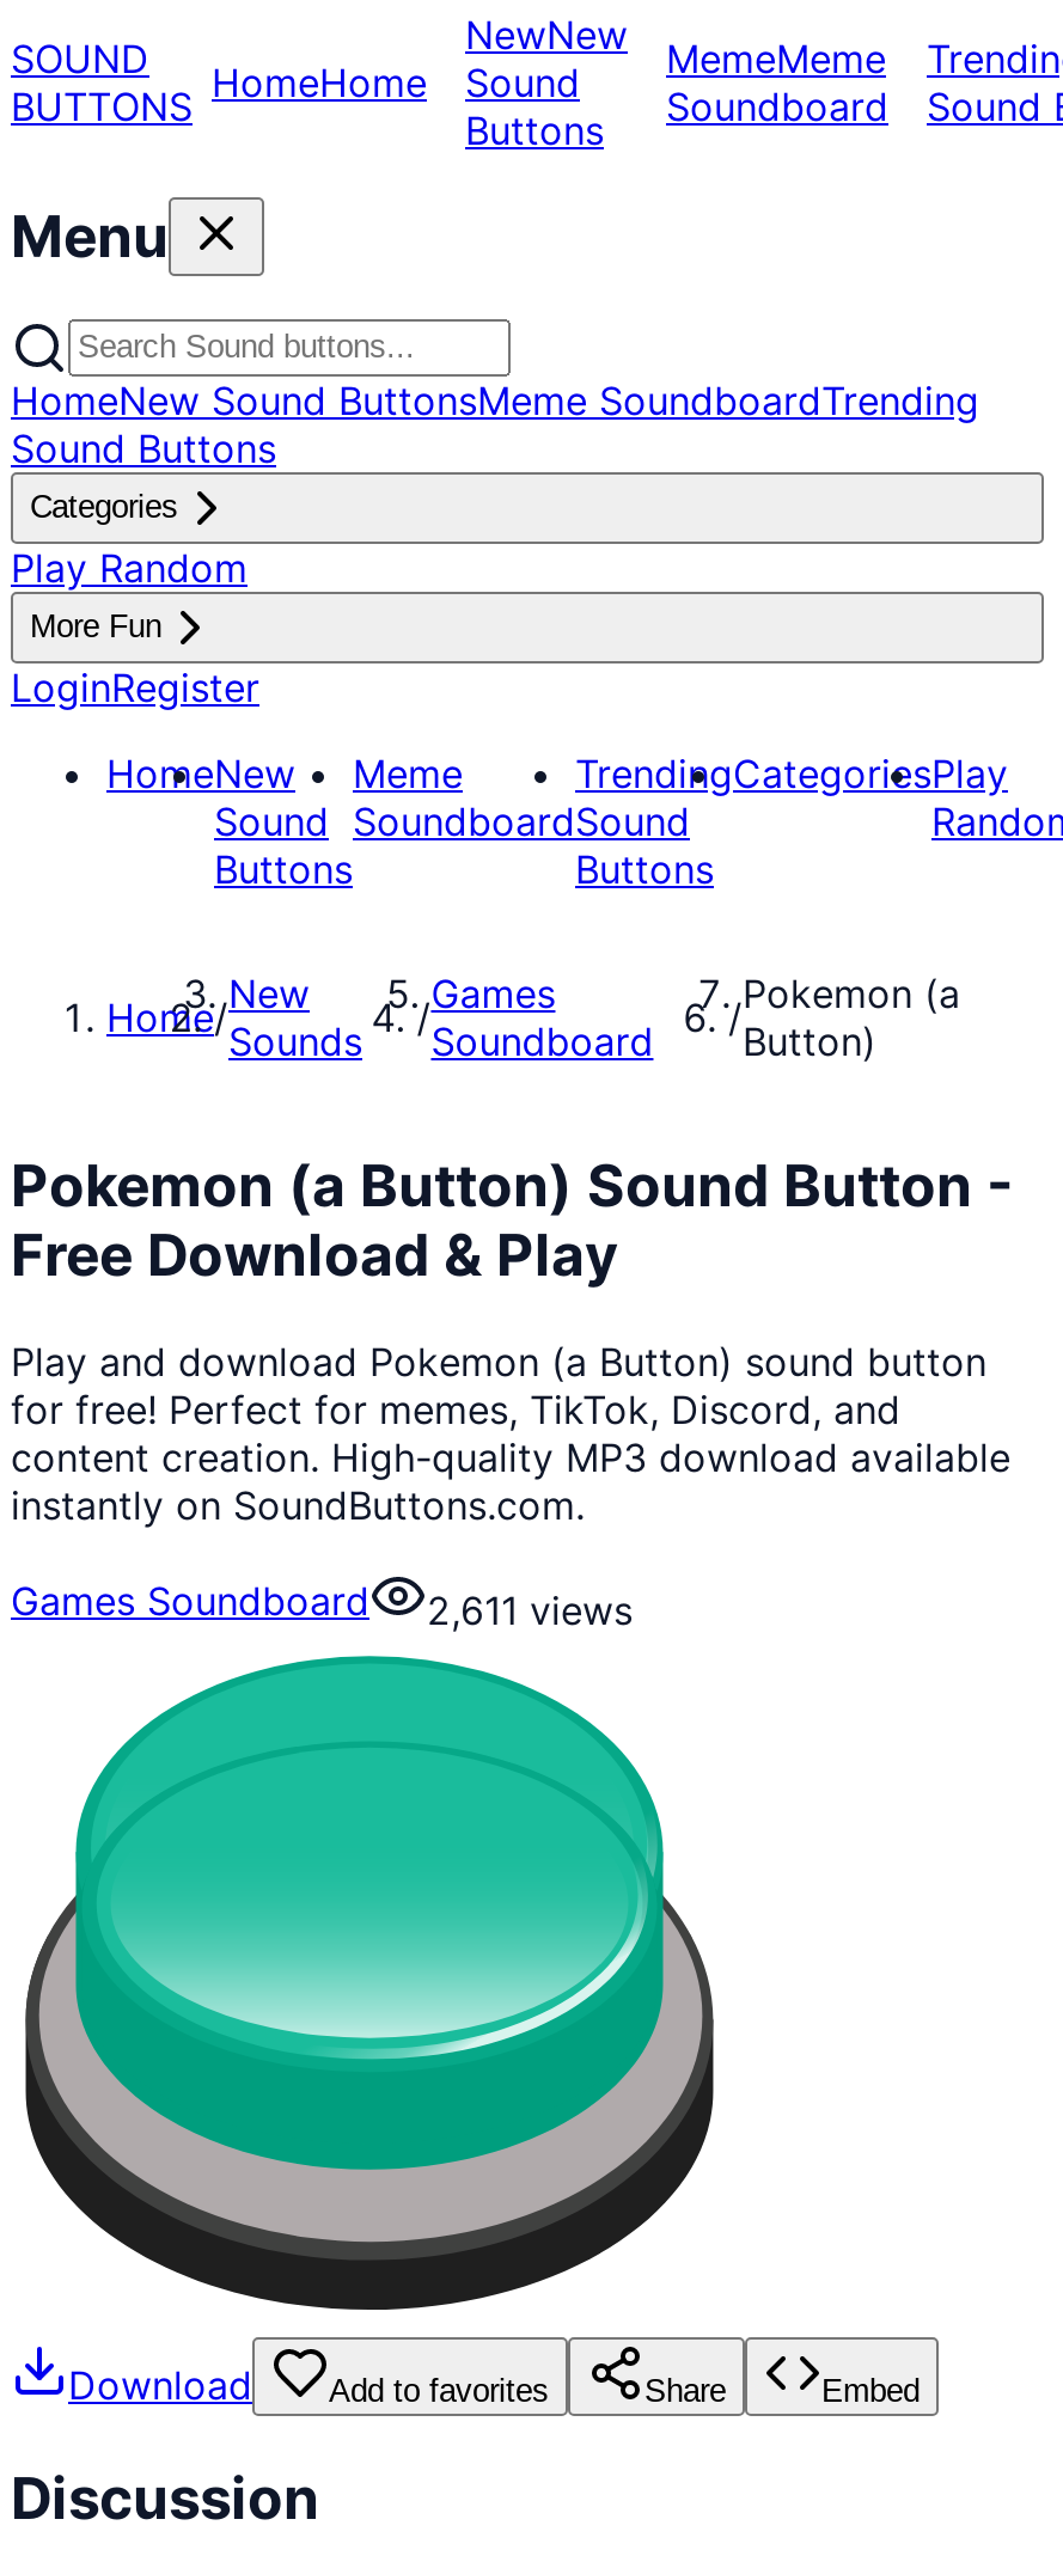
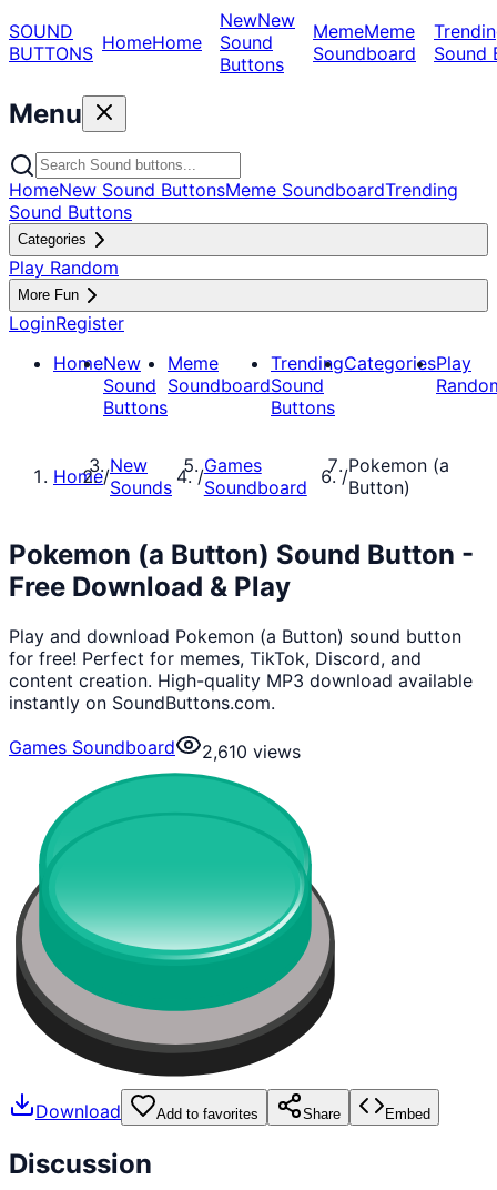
- Games Soundboard 2,611 views
+ Games Soundboard 2,610 views
